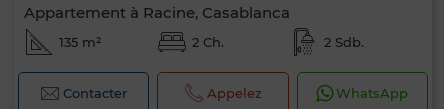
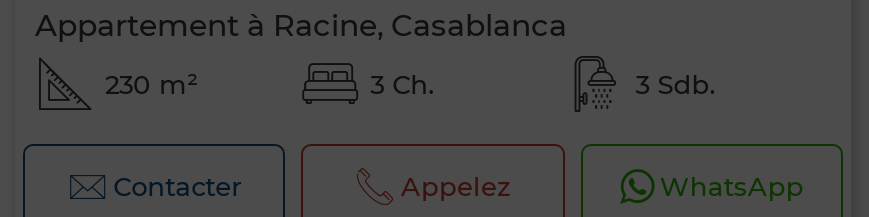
- 135 m²
+ 230 m²

- 2 Ch.
+ 3 Ch.

- 2 Sdb.
+ 3 Sdb.
